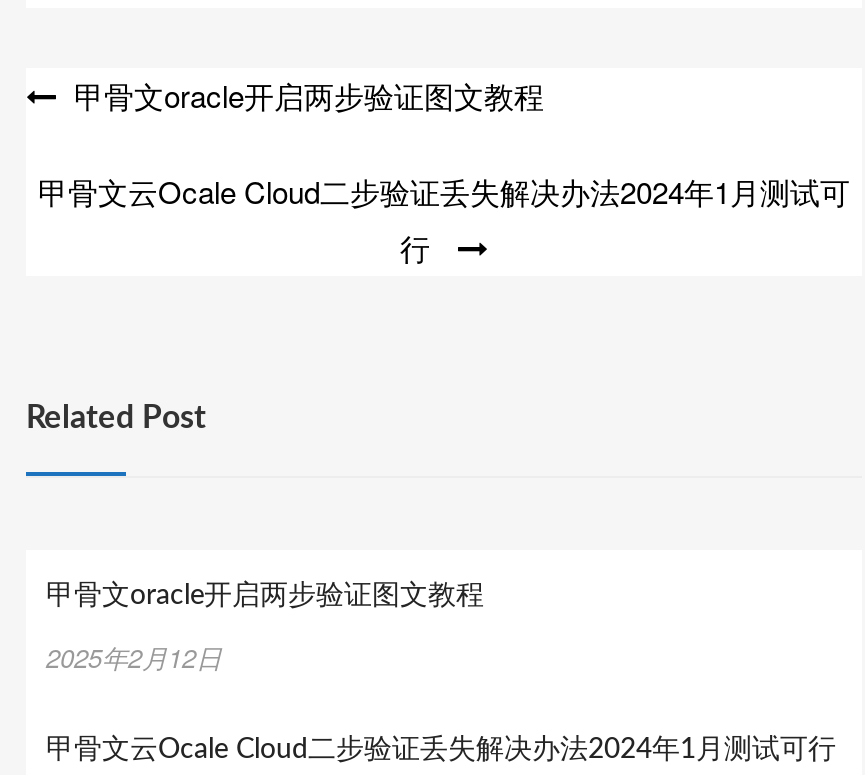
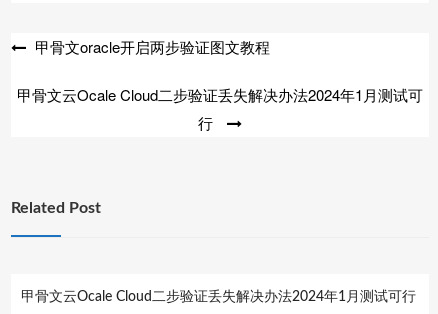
- 甲骨文oracle开启两步验证图文教程
- 2025年2月12日
